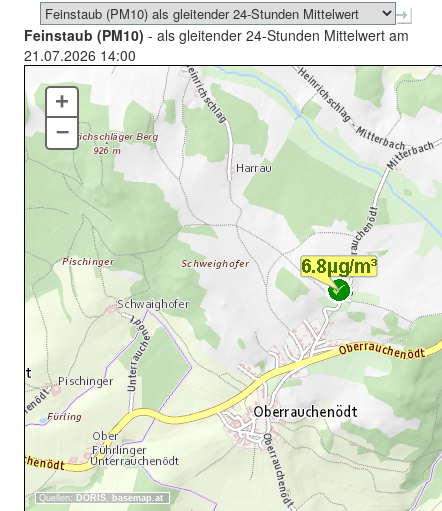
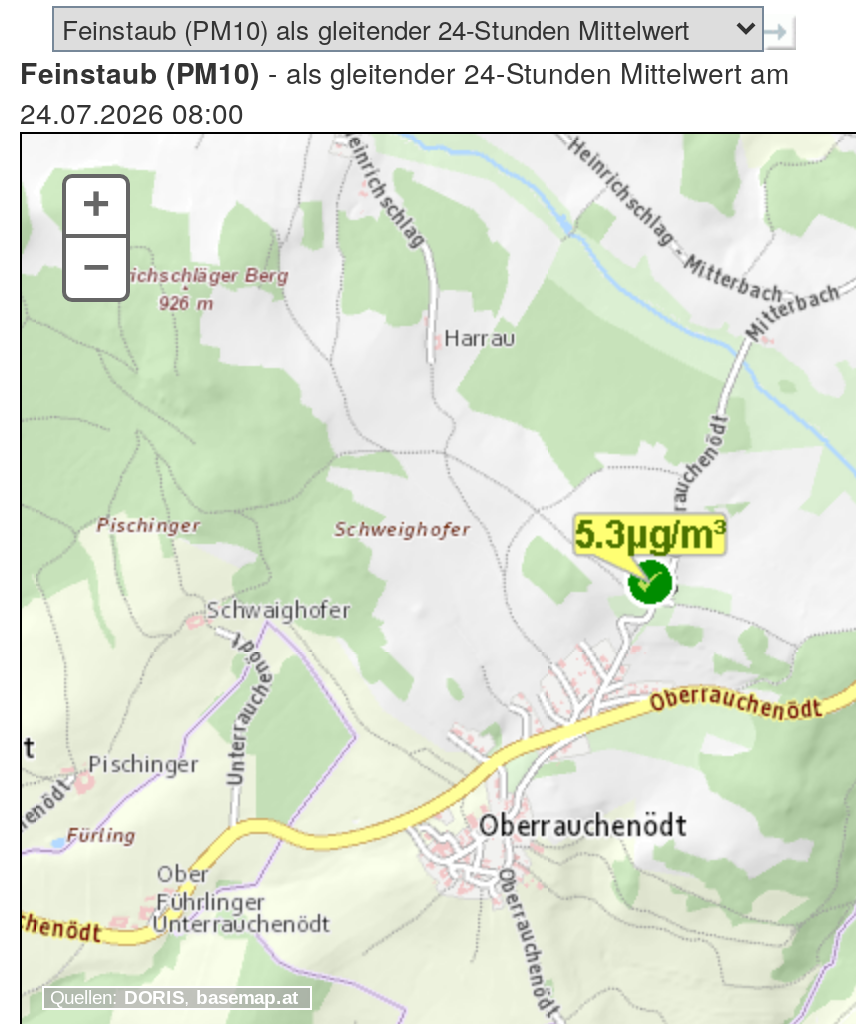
- 21.07.2026 14:00
+ 24.07.2026 08:00
